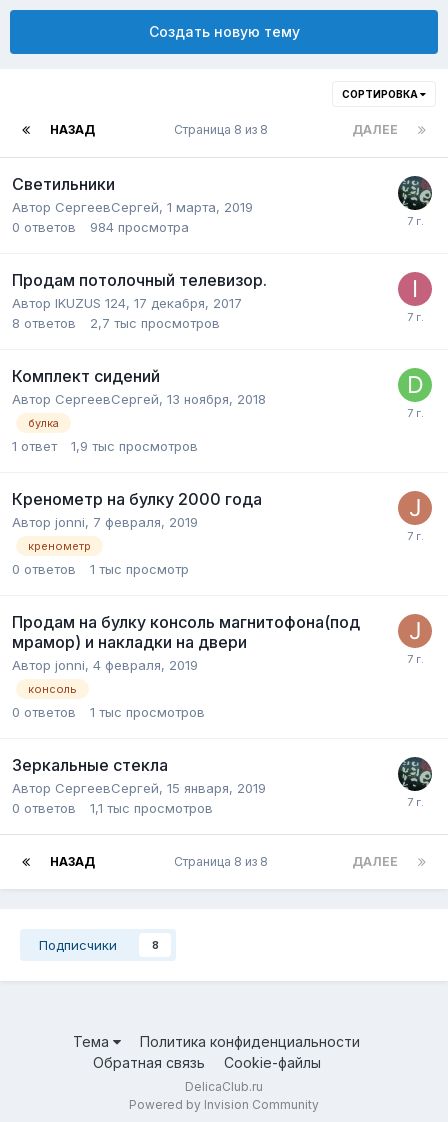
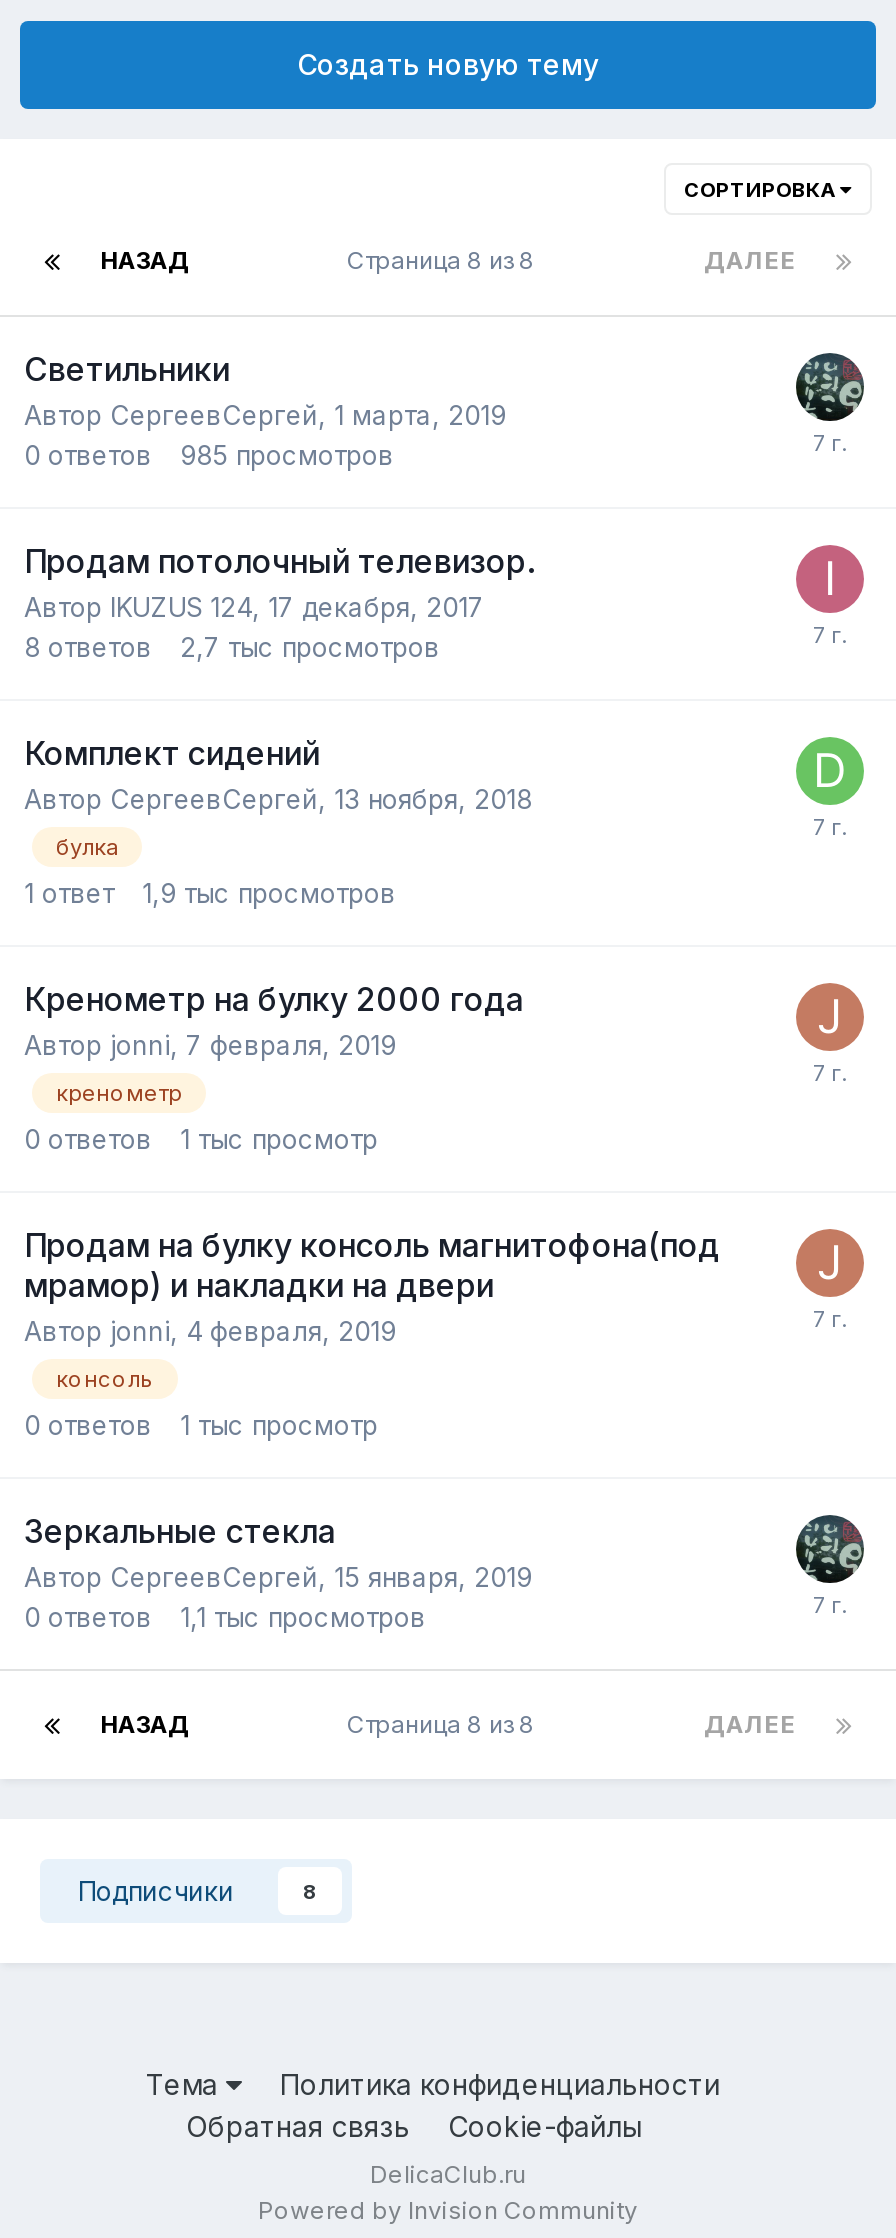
- 0 ответов 984 просмотра
+ 0 ответов 985 просмотров

- 1 тыс просмотров
+ 1 тыс просмотр
